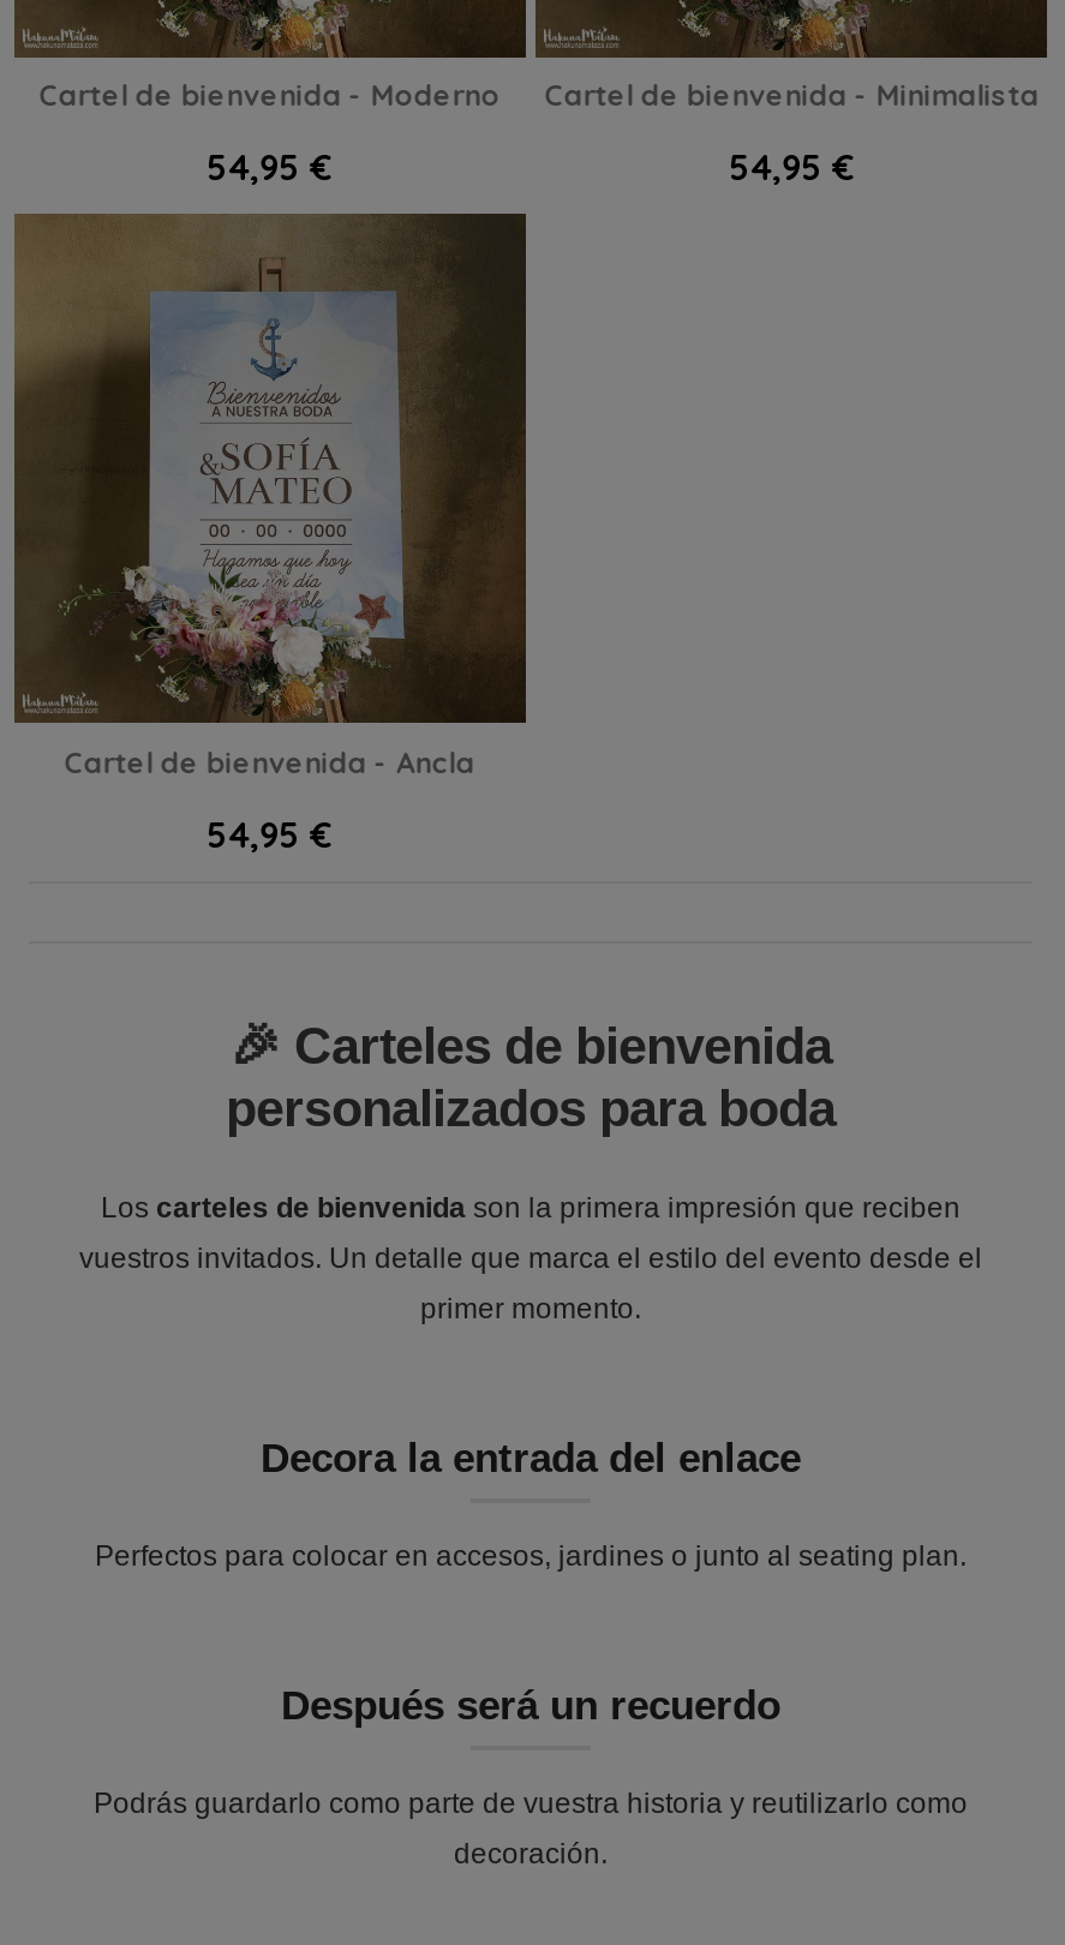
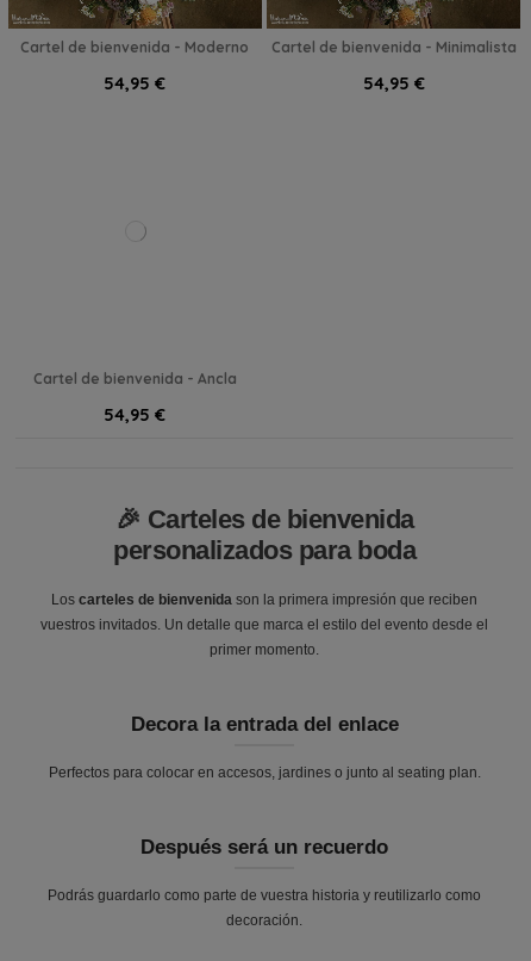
- [image]
